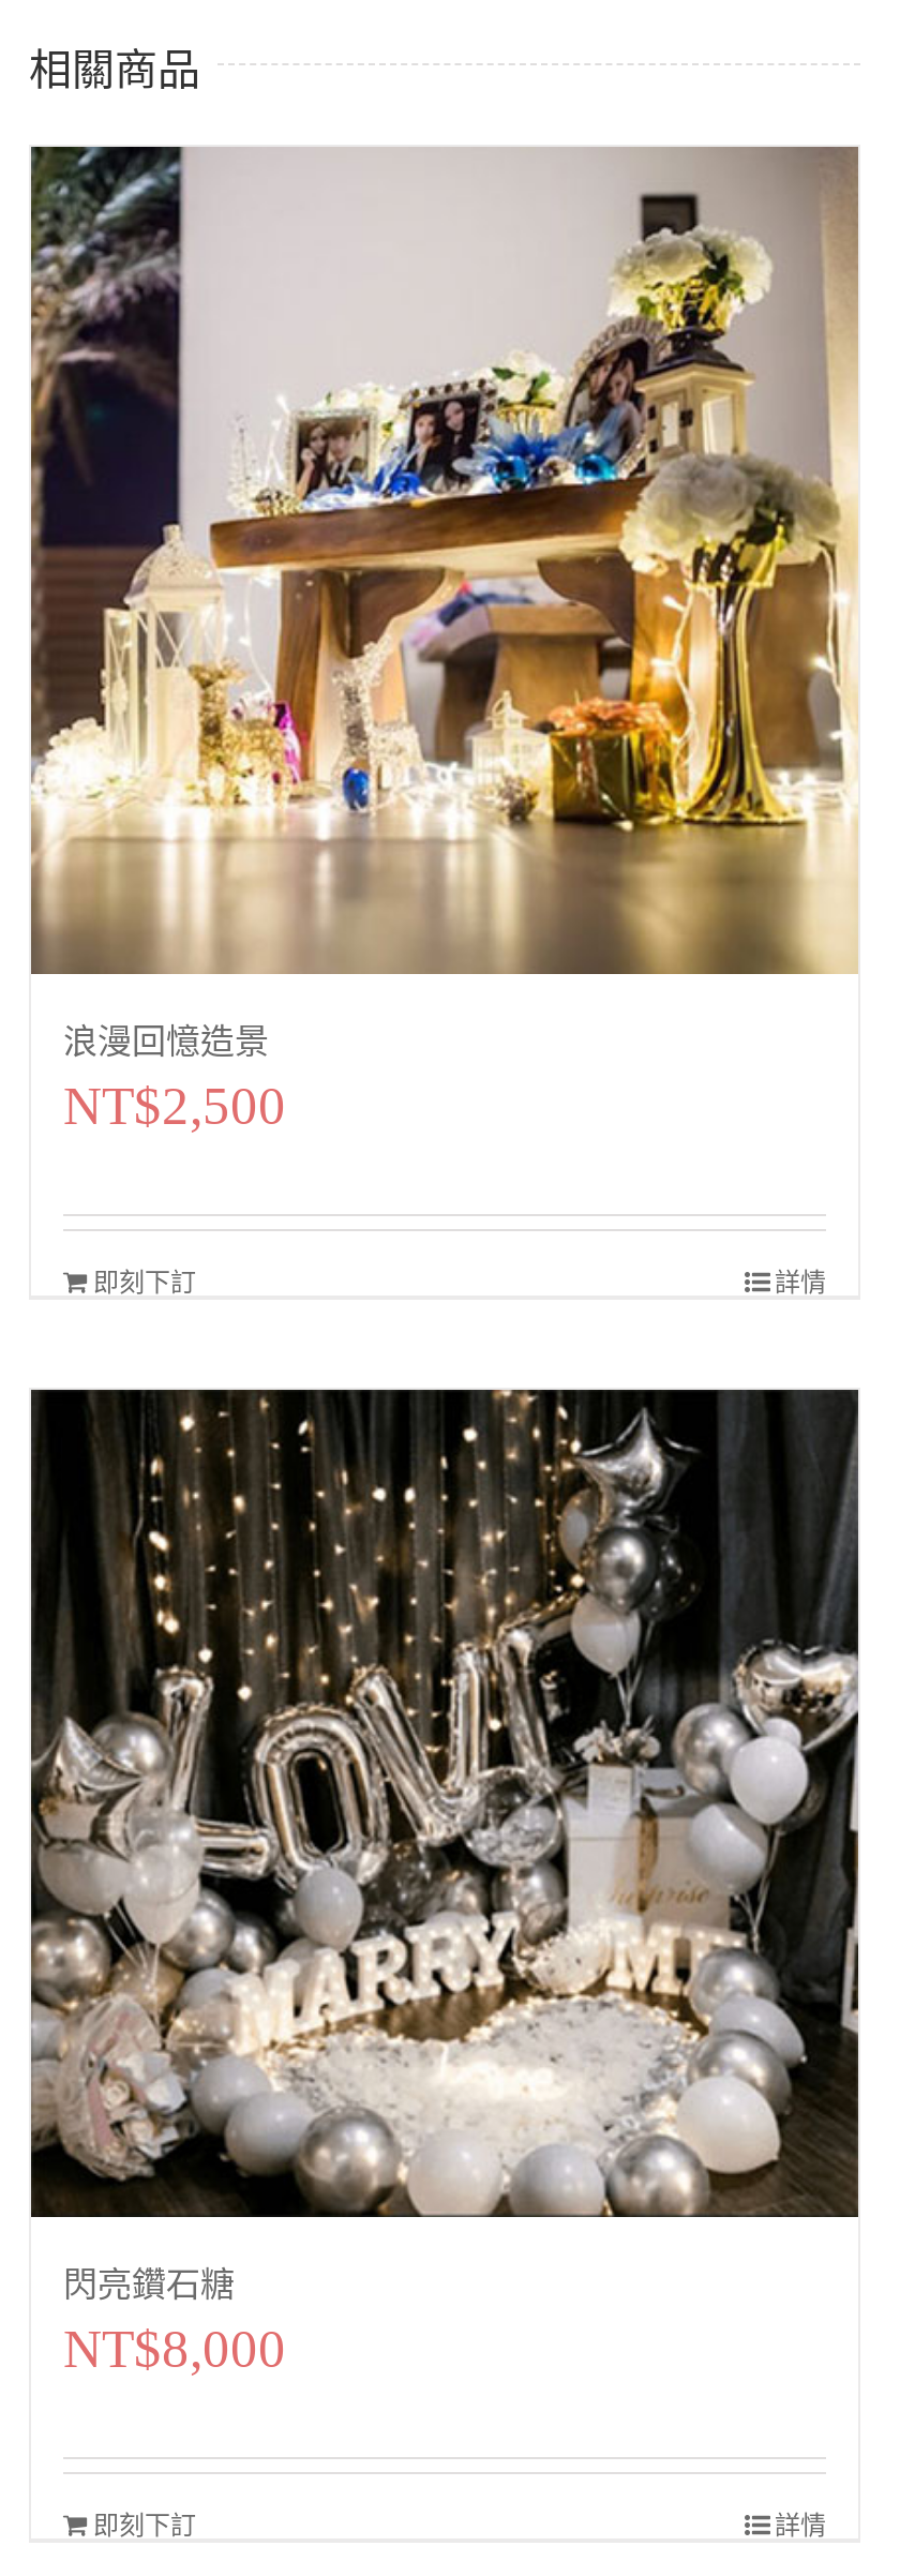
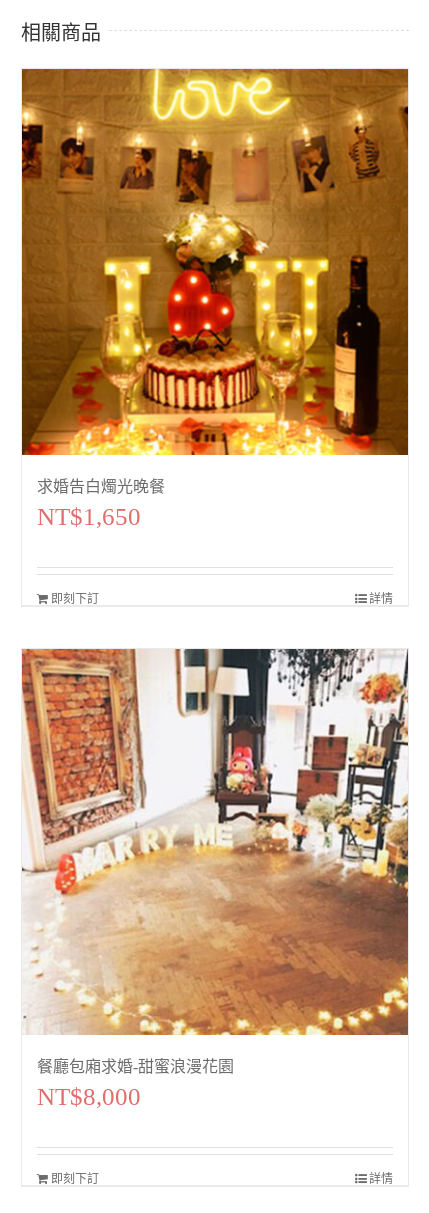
- [image]
- 浪漫回憶造景
- NT$2,500
+ [image]
+ 求婚告白燭光晚餐
+ NT$1,650

- [image]
- 閃亮鑽石糖
+ [image]
+ 餐廳包廂求婚-甜蜜浪漫花園
